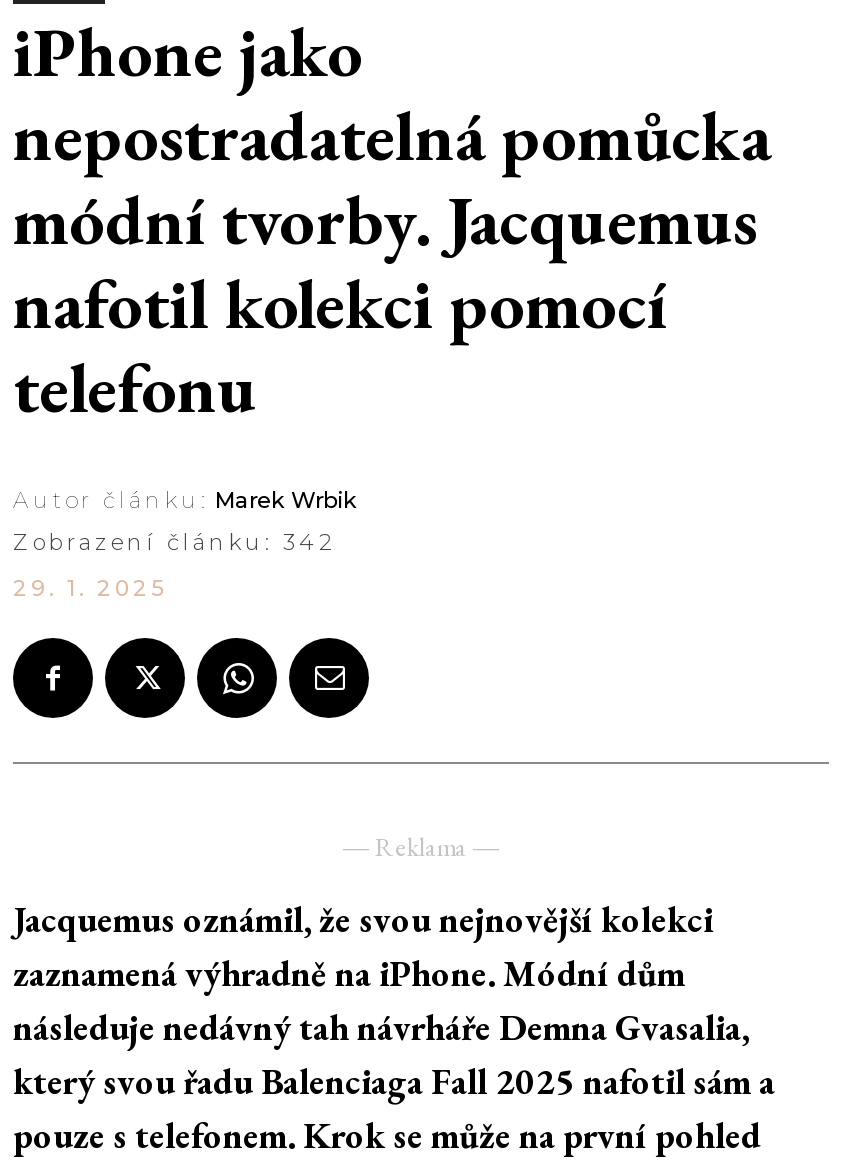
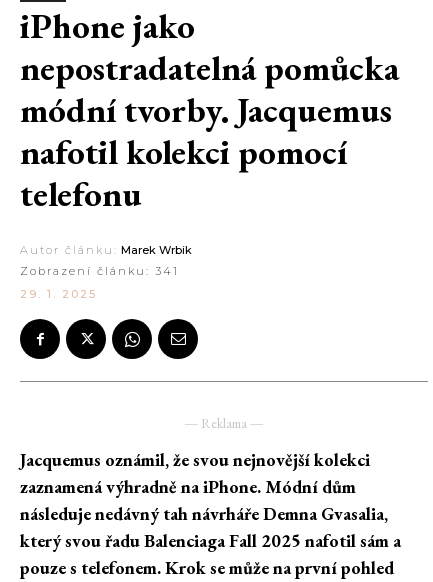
- Zobrazení článku: 342
+ Zobrazení článku: 341
